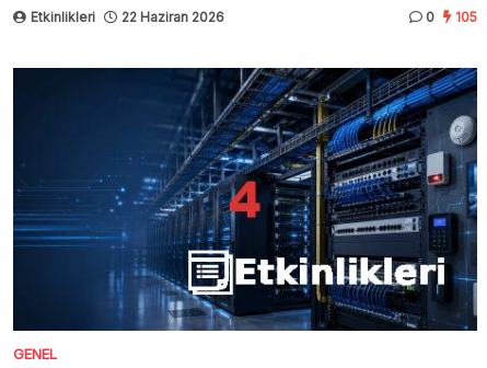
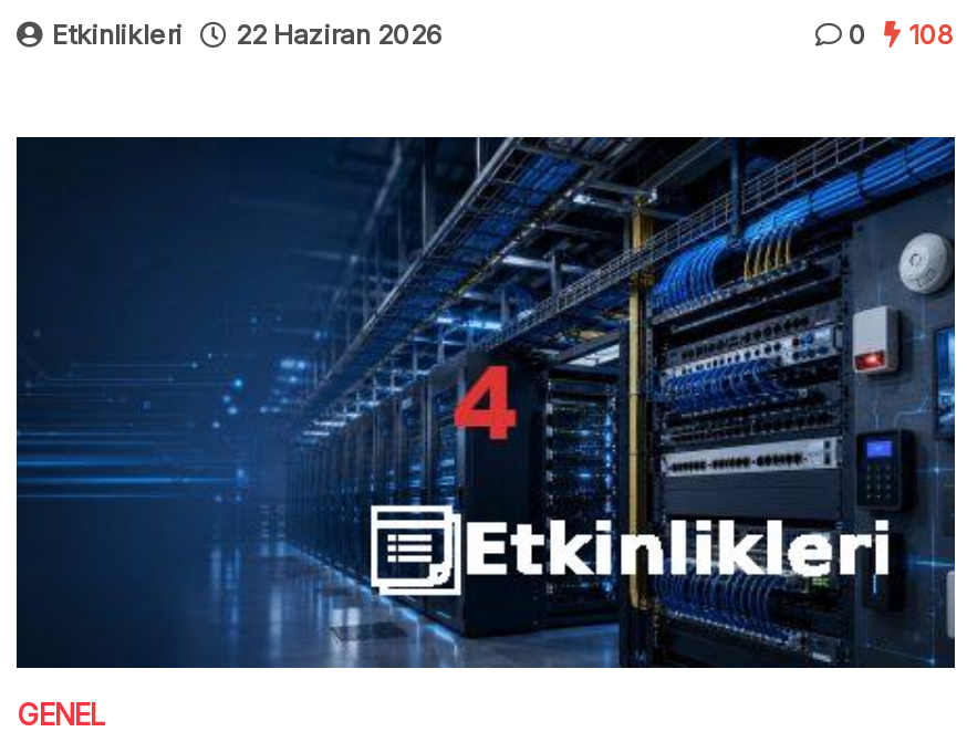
- 0 105
+ 0 108
